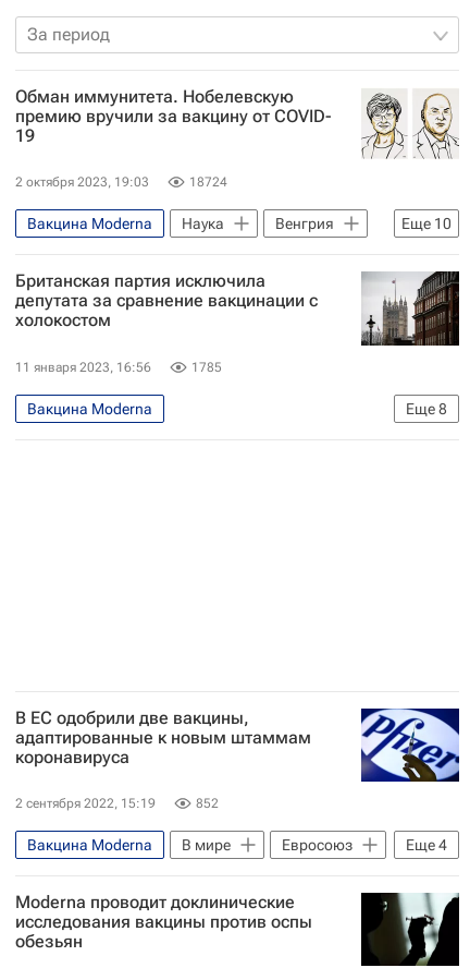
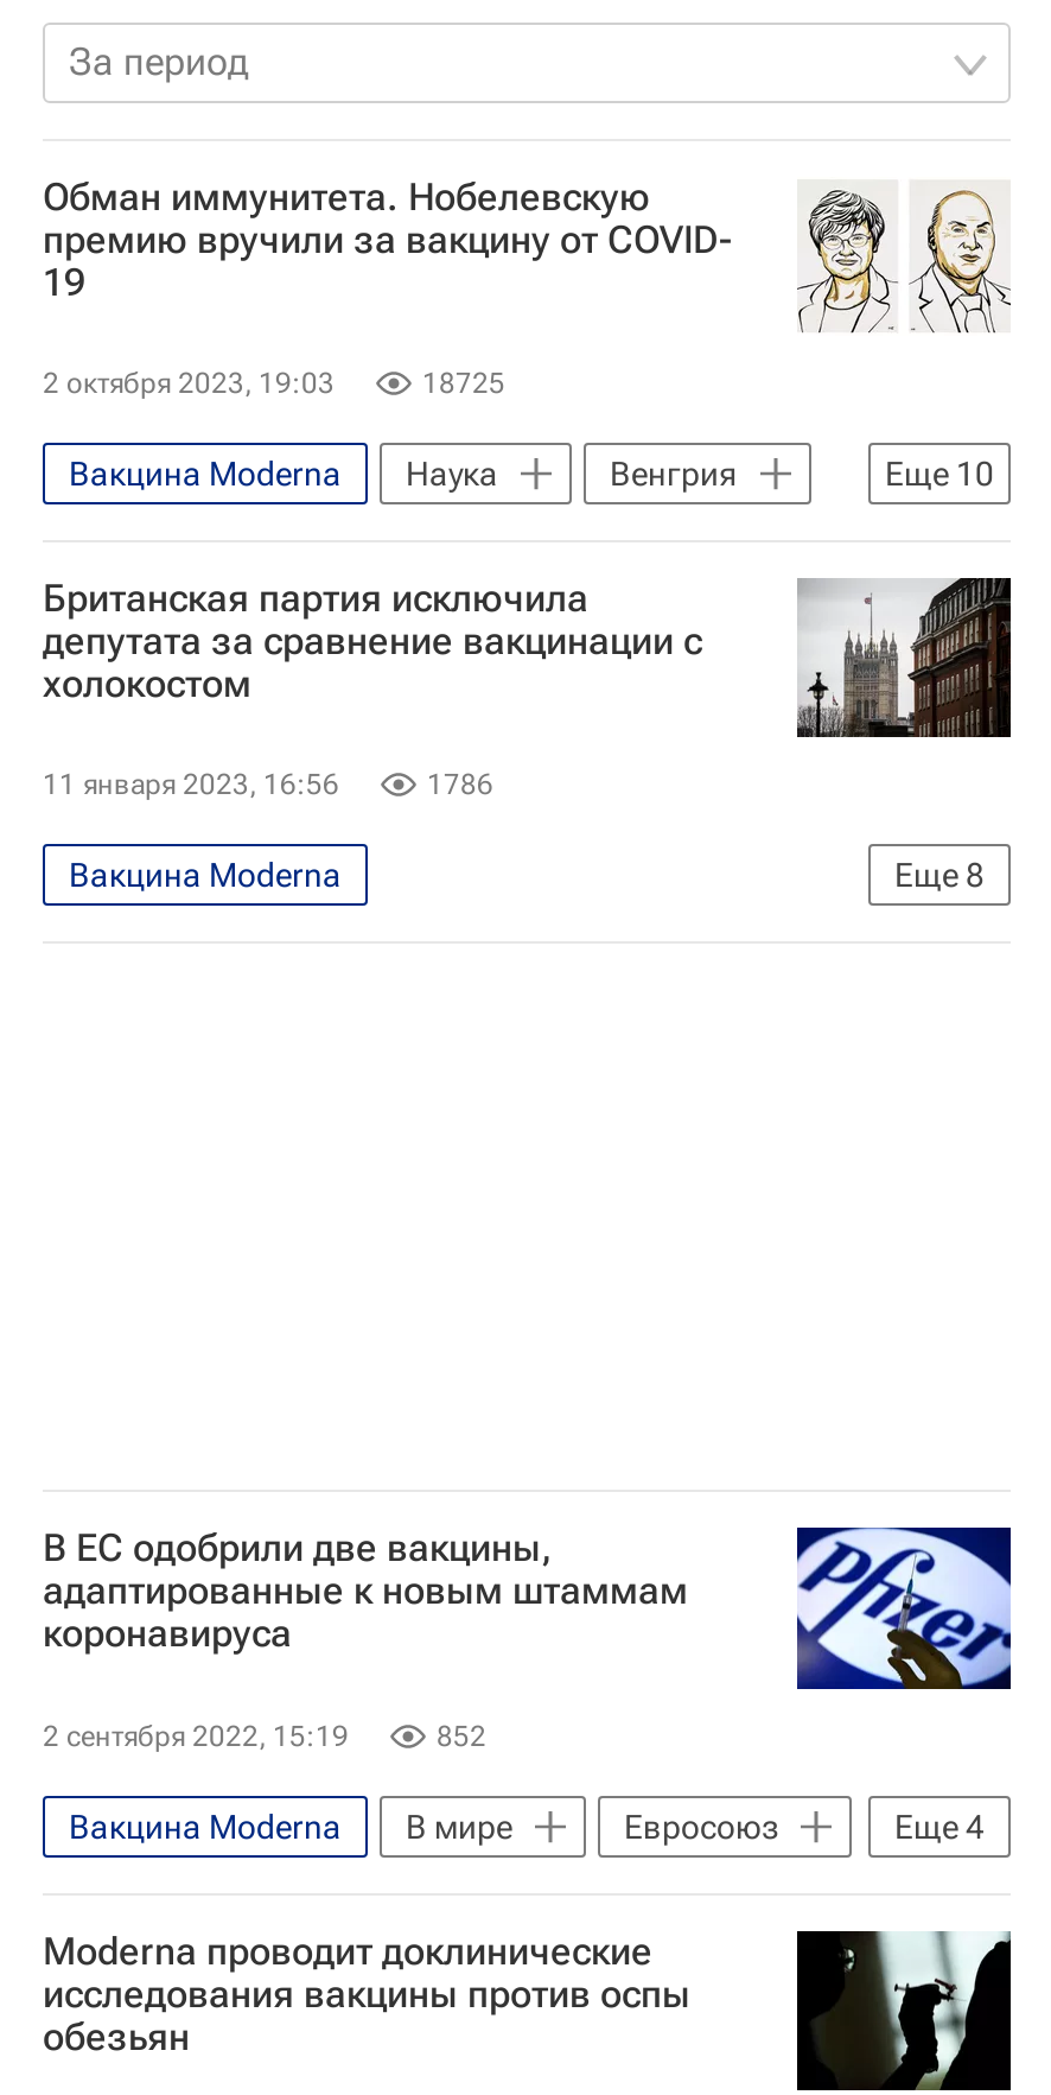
- 18724
+ 18725

- 1785
+ 1786
